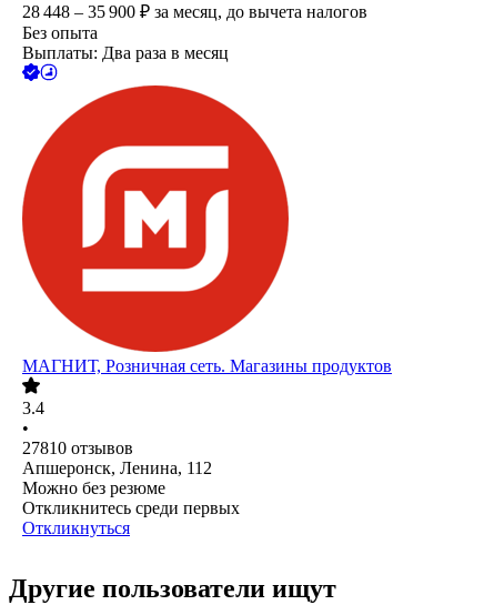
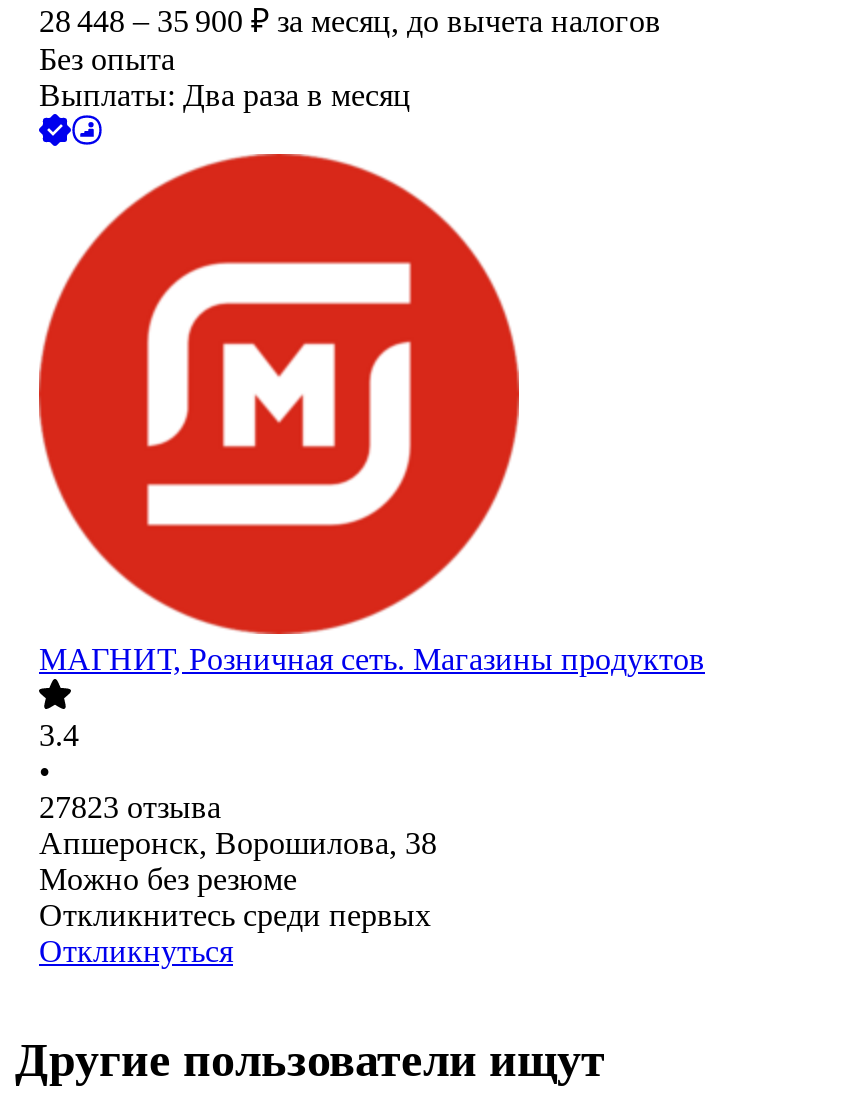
- 27810 отзывов
- Апшеронск, Ленина, 112
+ 27823 отзыва
+ Апшеронск, Ворошилова, 38
